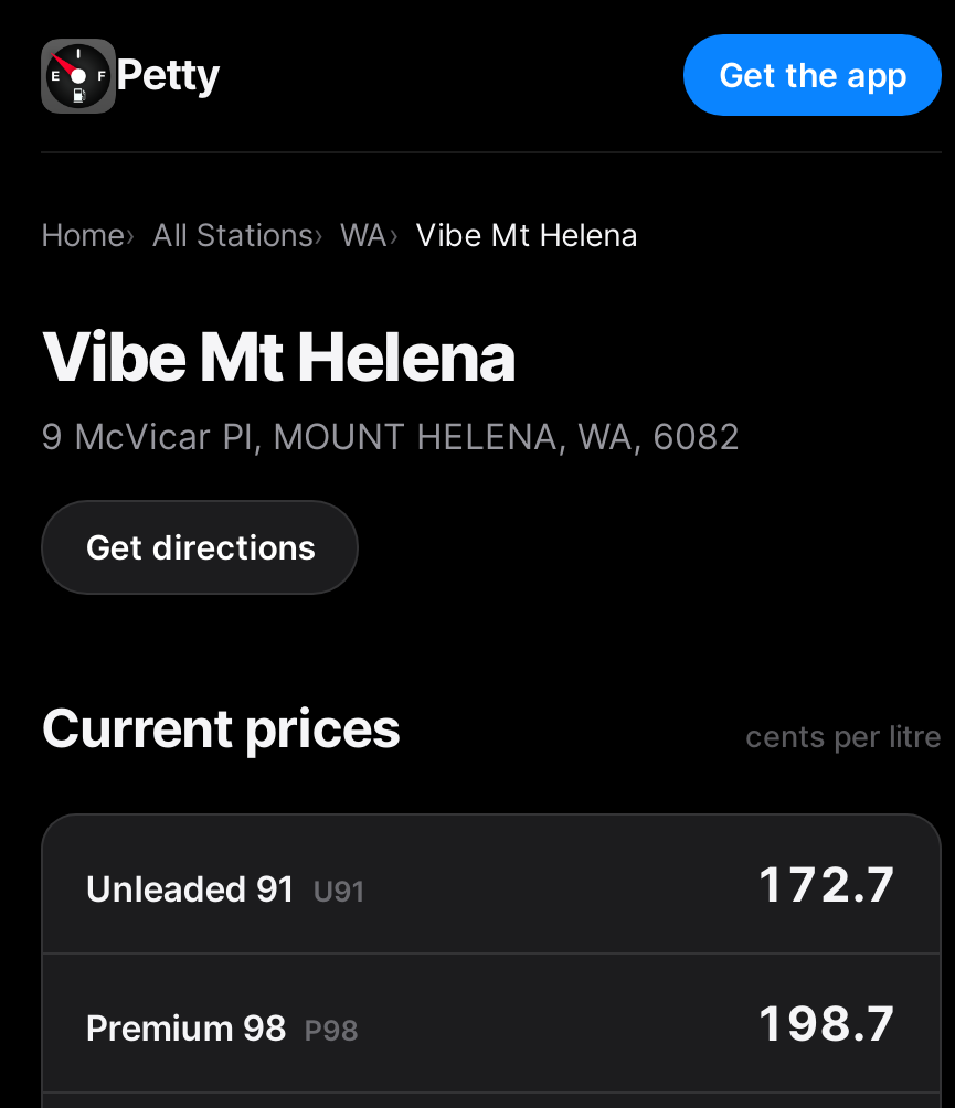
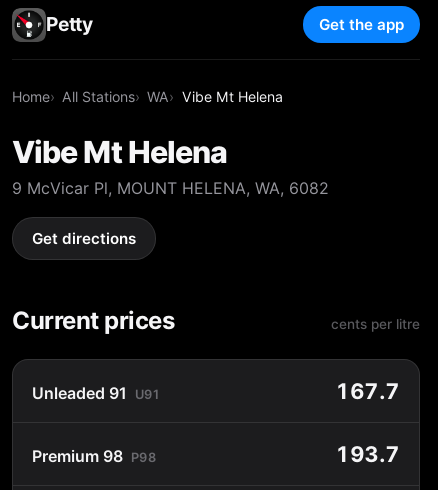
- 172.7
+ 167.7

- 198.7
+ 193.7
